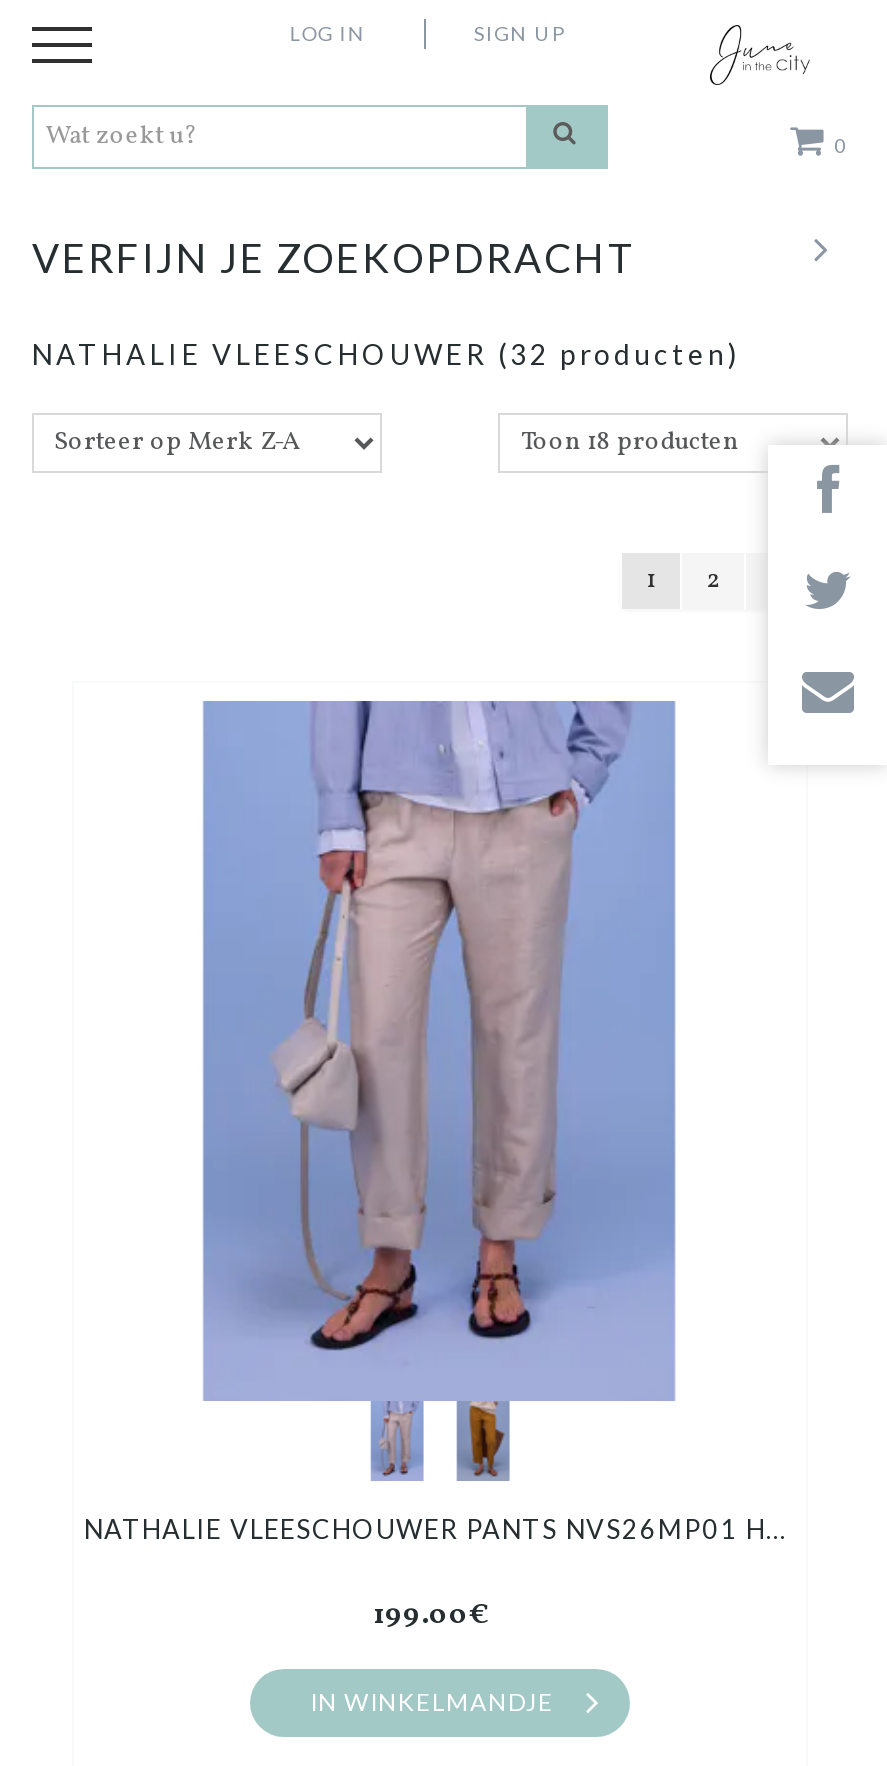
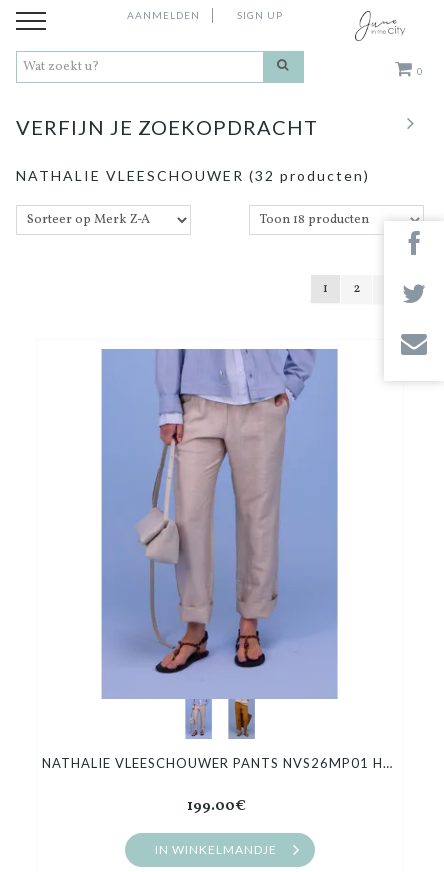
- LOG IN
+ AANMELDEN
